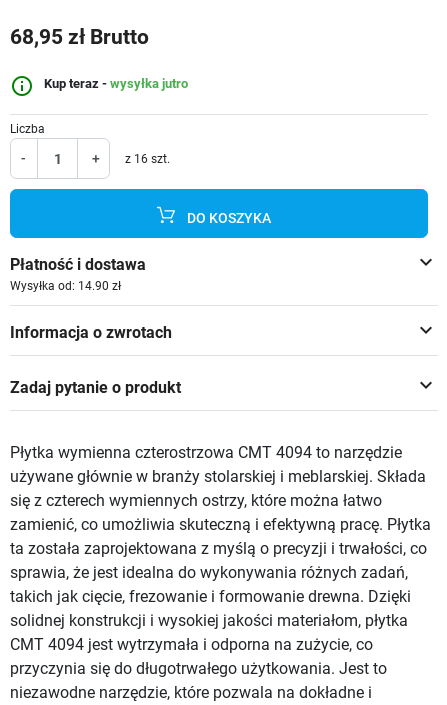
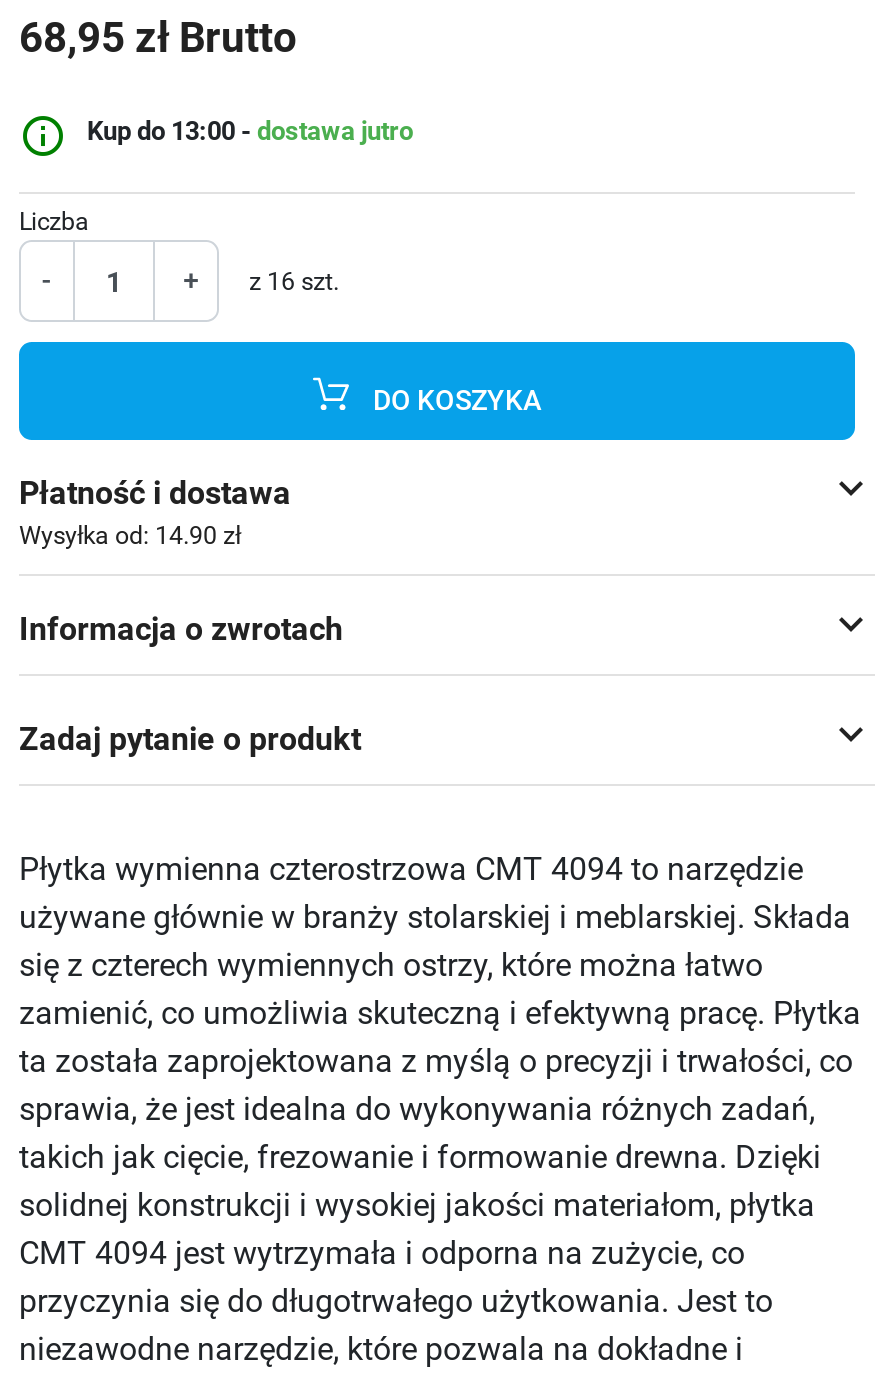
- Kup teraz - wysyłka jutro
+ Kup do 13:00 - dostawa jutro
